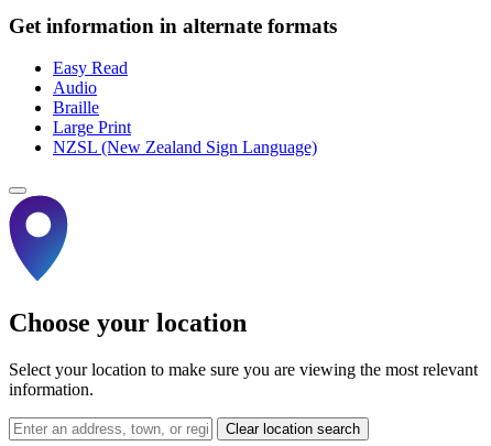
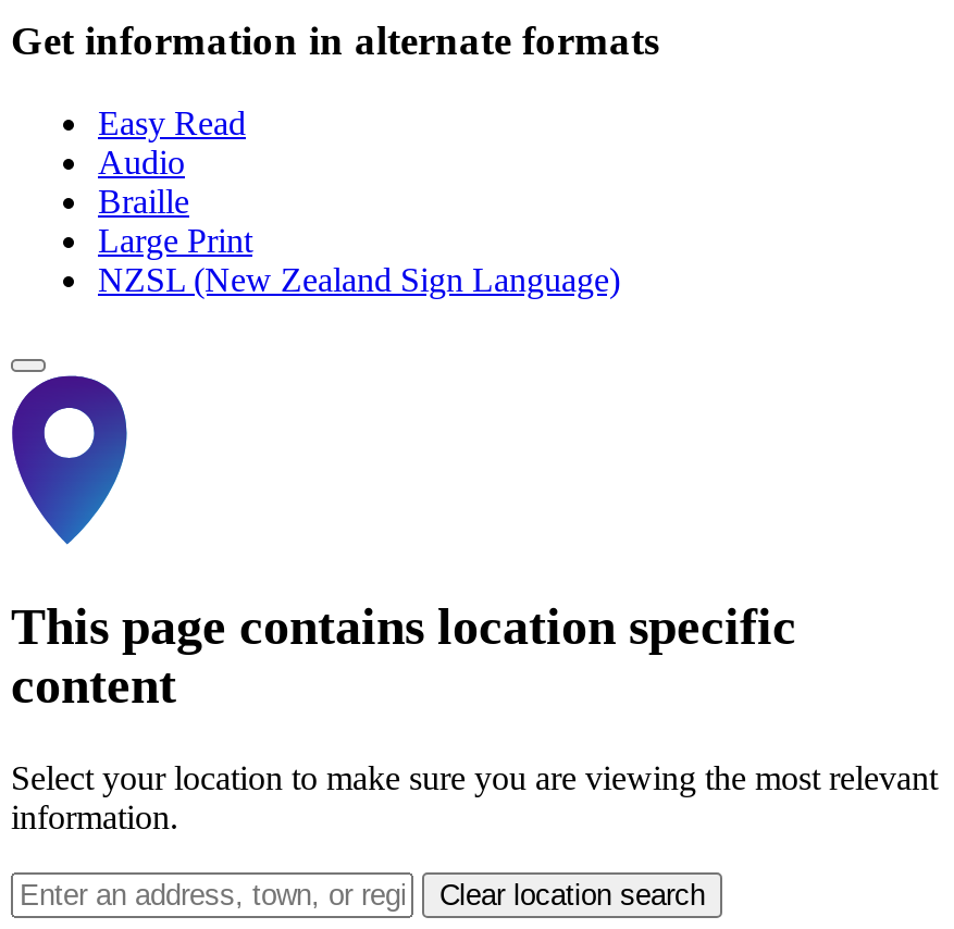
- Choose your location
+ This page contains location specific
+ content
